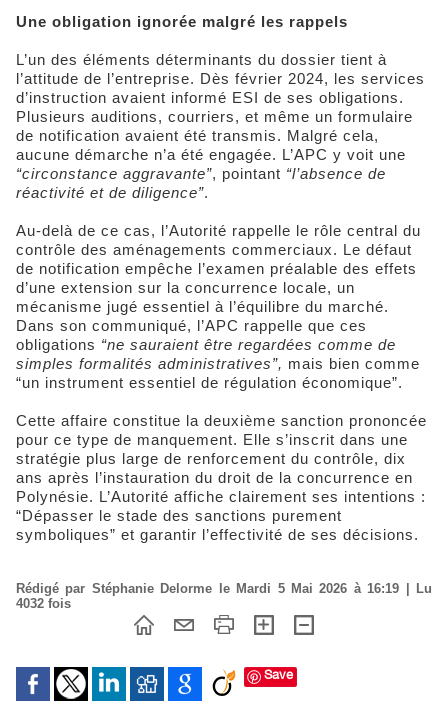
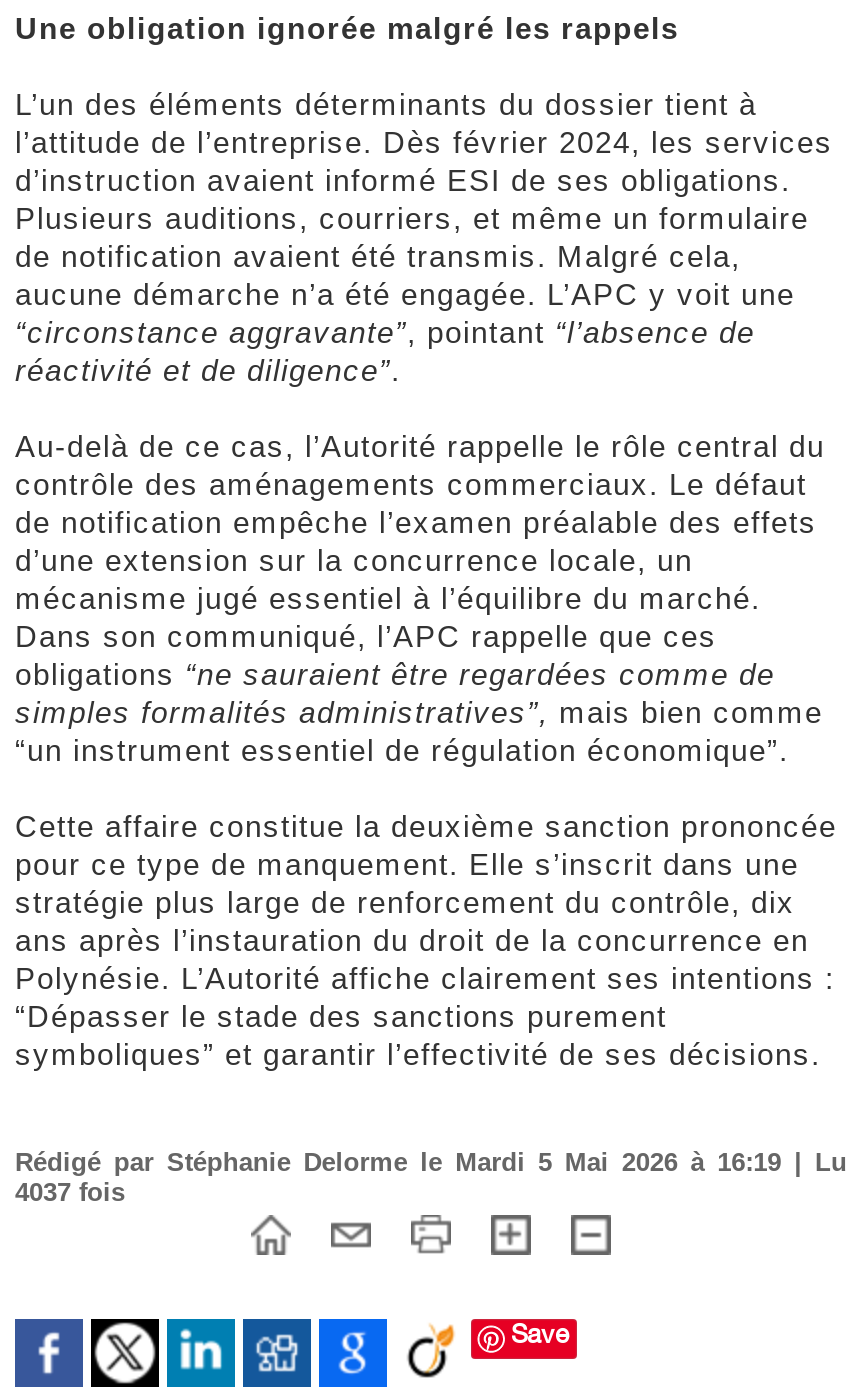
- 4032 fois
+ 4037 fois
